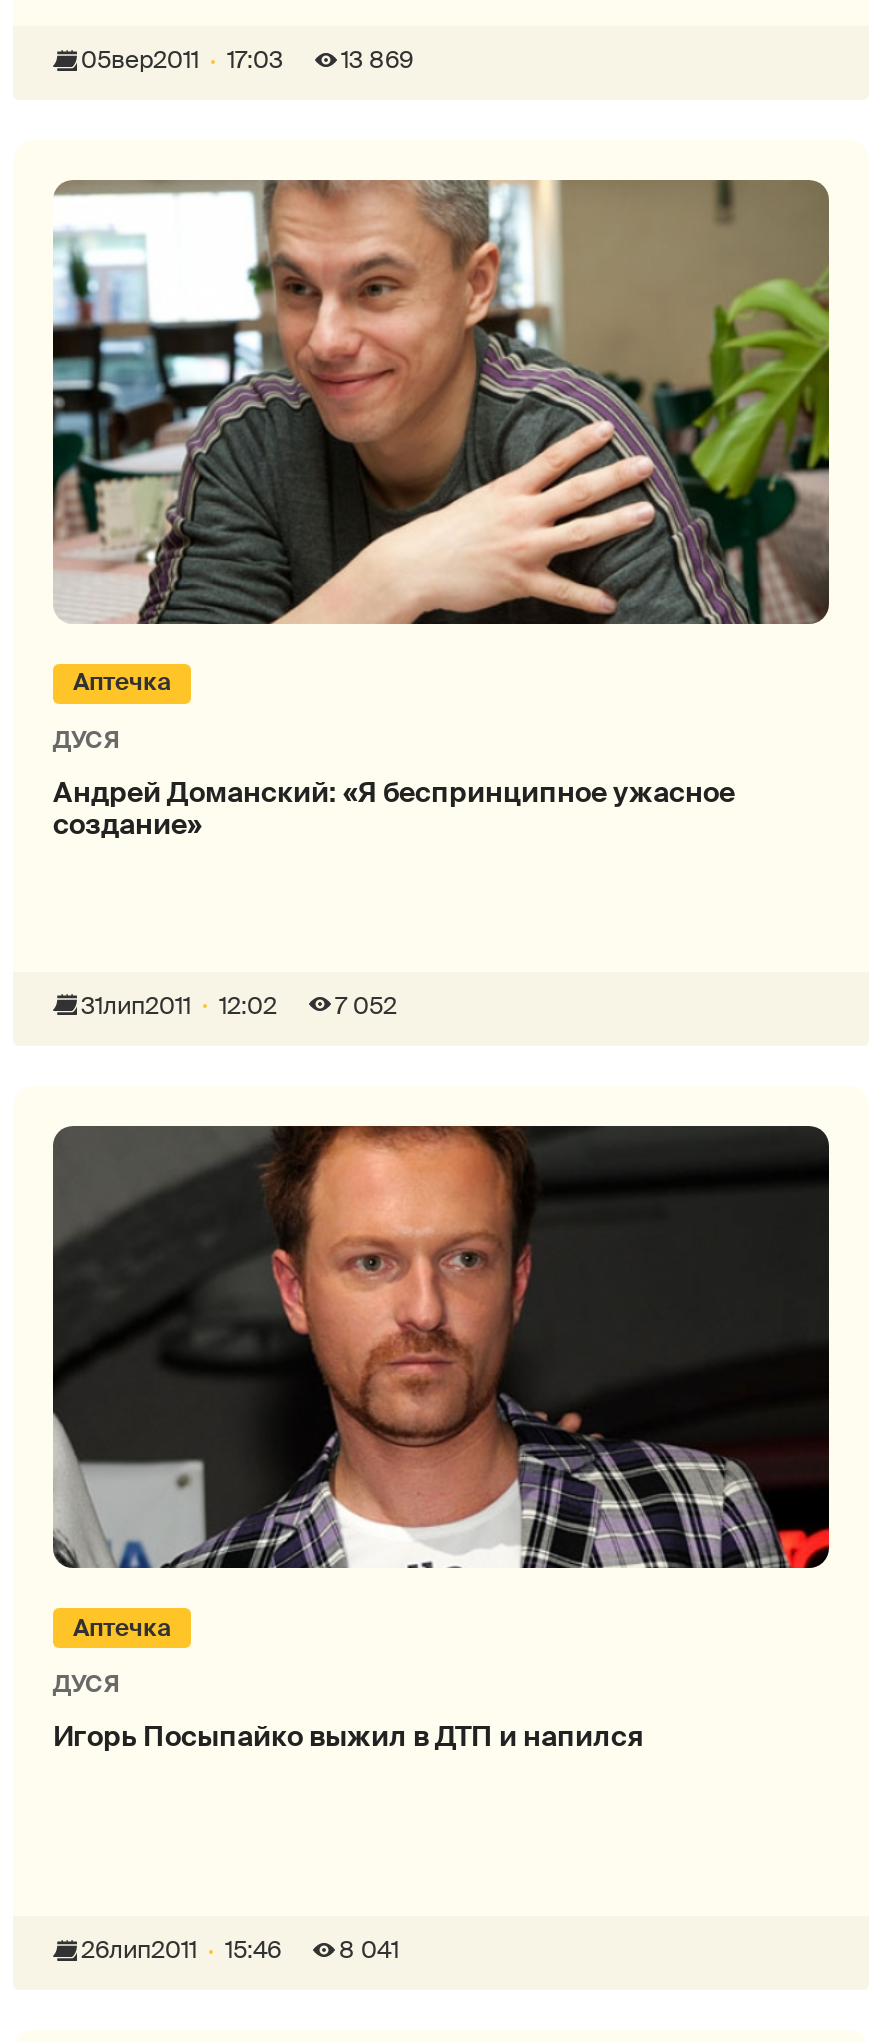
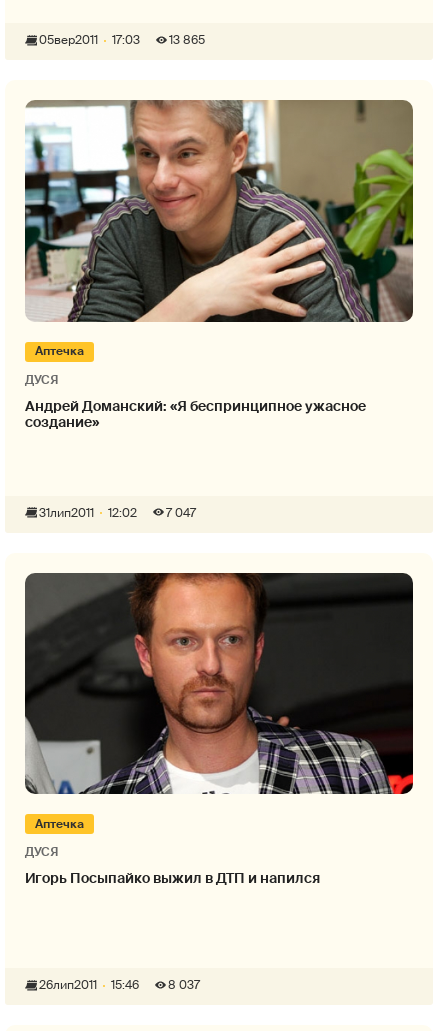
- 13 869
+ 13 865

- 7 052
+ 7 047

- 8 041
+ 8 037
